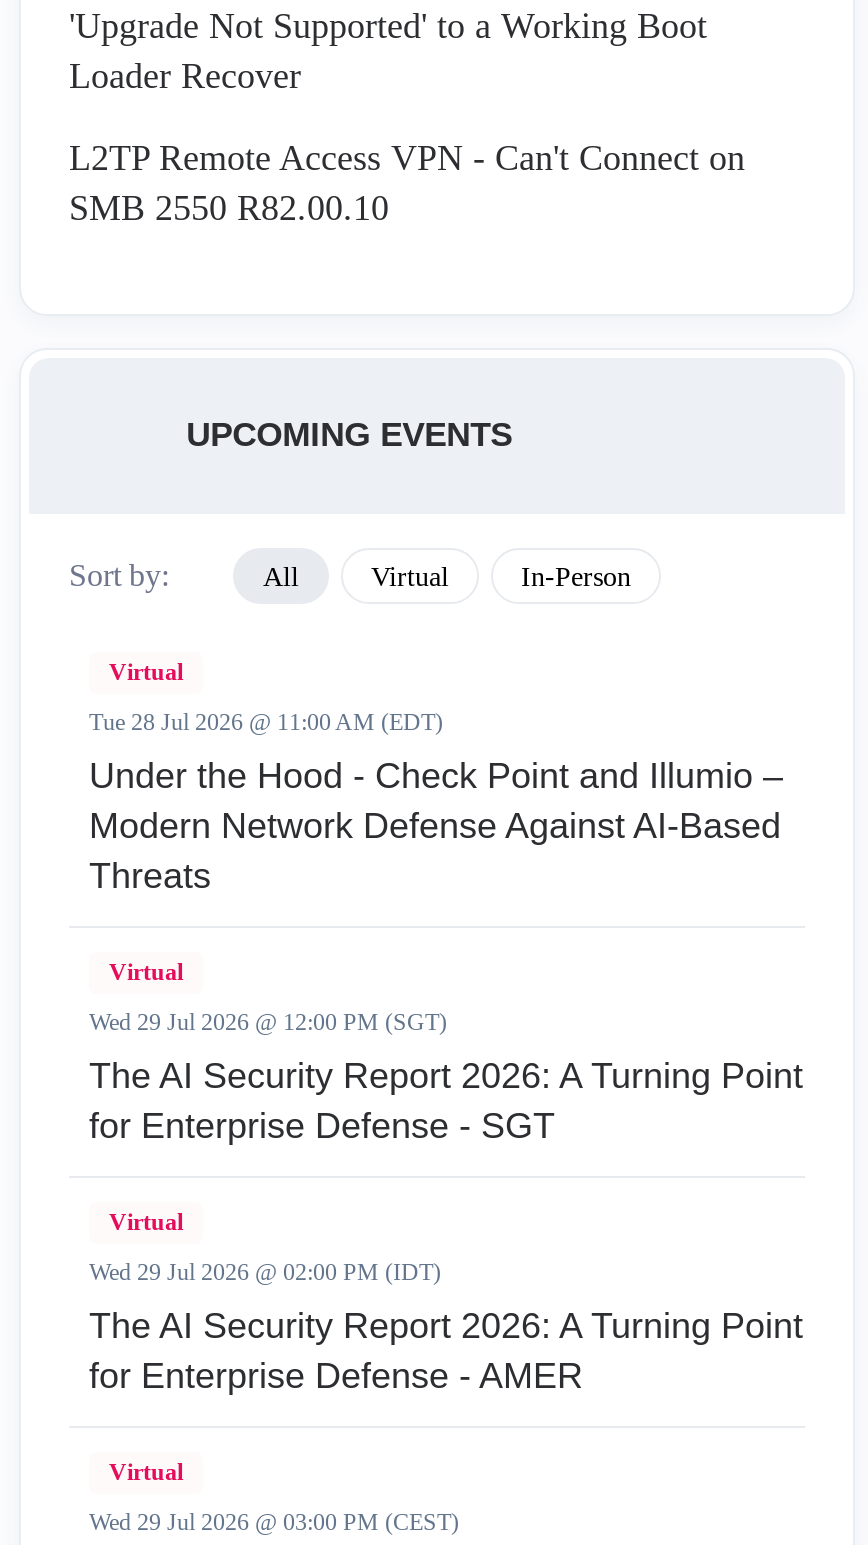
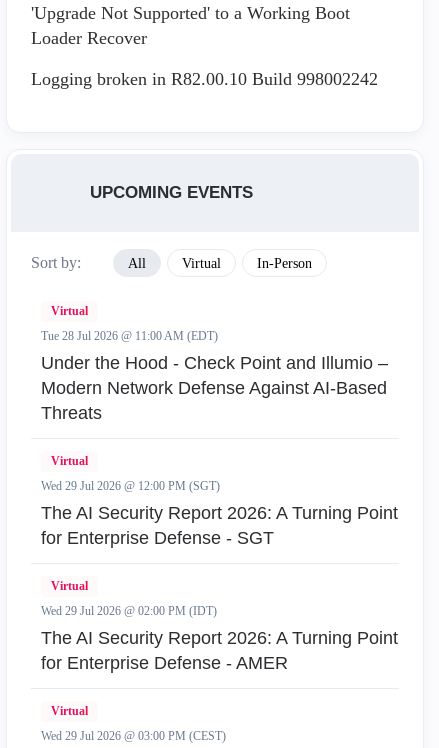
- L2TP Remote Access VPN - Can't Connect on
- SMB 2550 R82.00.10
+ Logging broken in R82.00.10 Build 998002242
